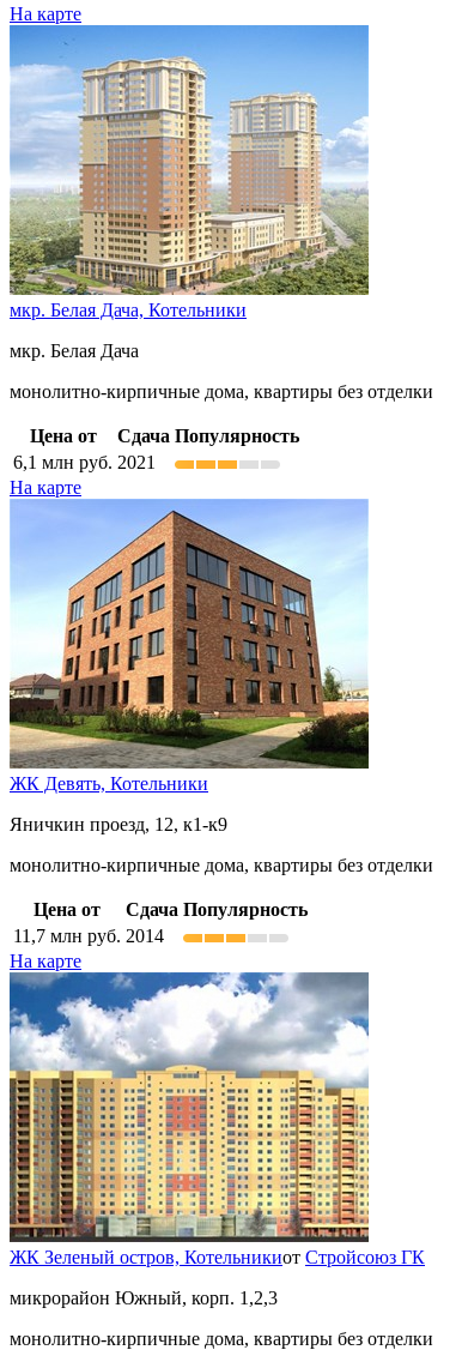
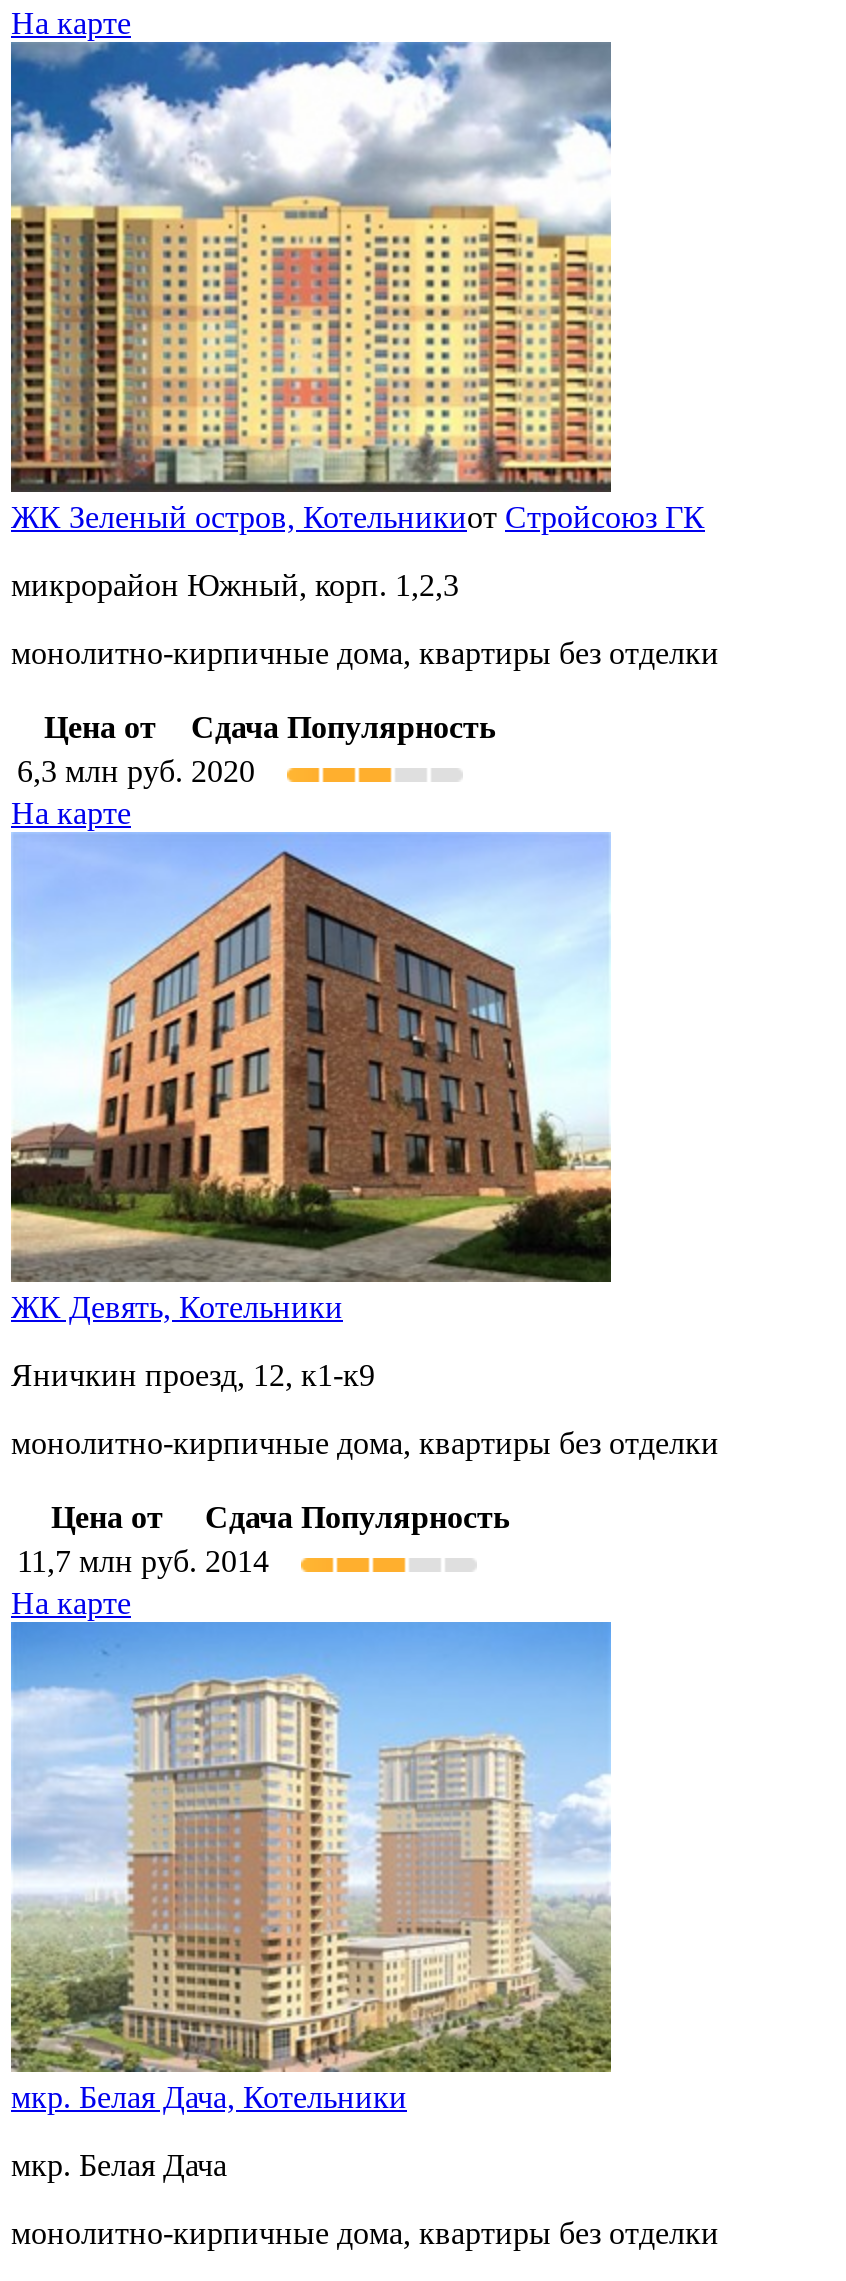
moved down: [image] | мкр. Белая Дача, Котельники

moved down: мкр. Белая Дача

- 6,1 млн руб. 2021
+ 6,3 млн руб. 2020

moved up: [image] | ЖК Зеленый остров, Котельникиот Стройсоюз ГК

moved up: микрорайон Южный, корп. 1,2,3
